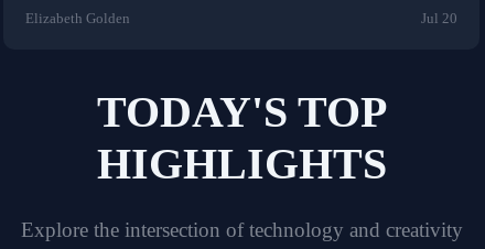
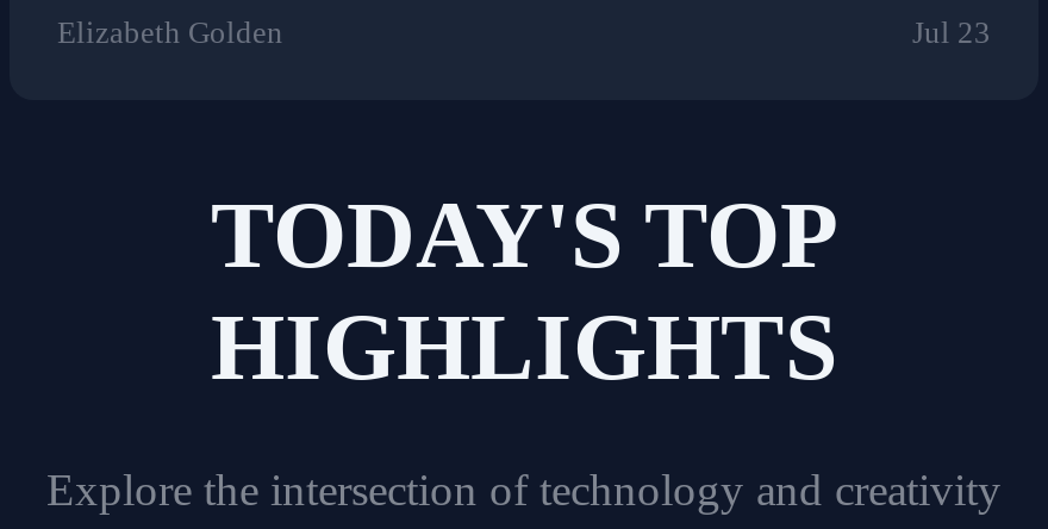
- Jul 20
+ Jul 23
